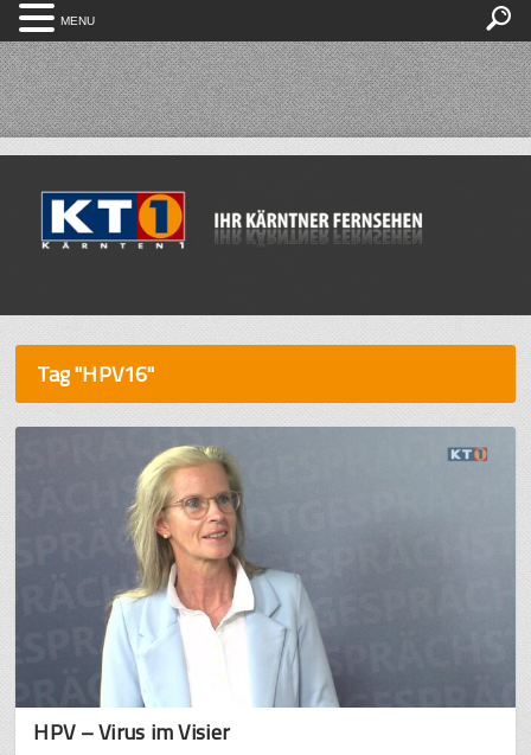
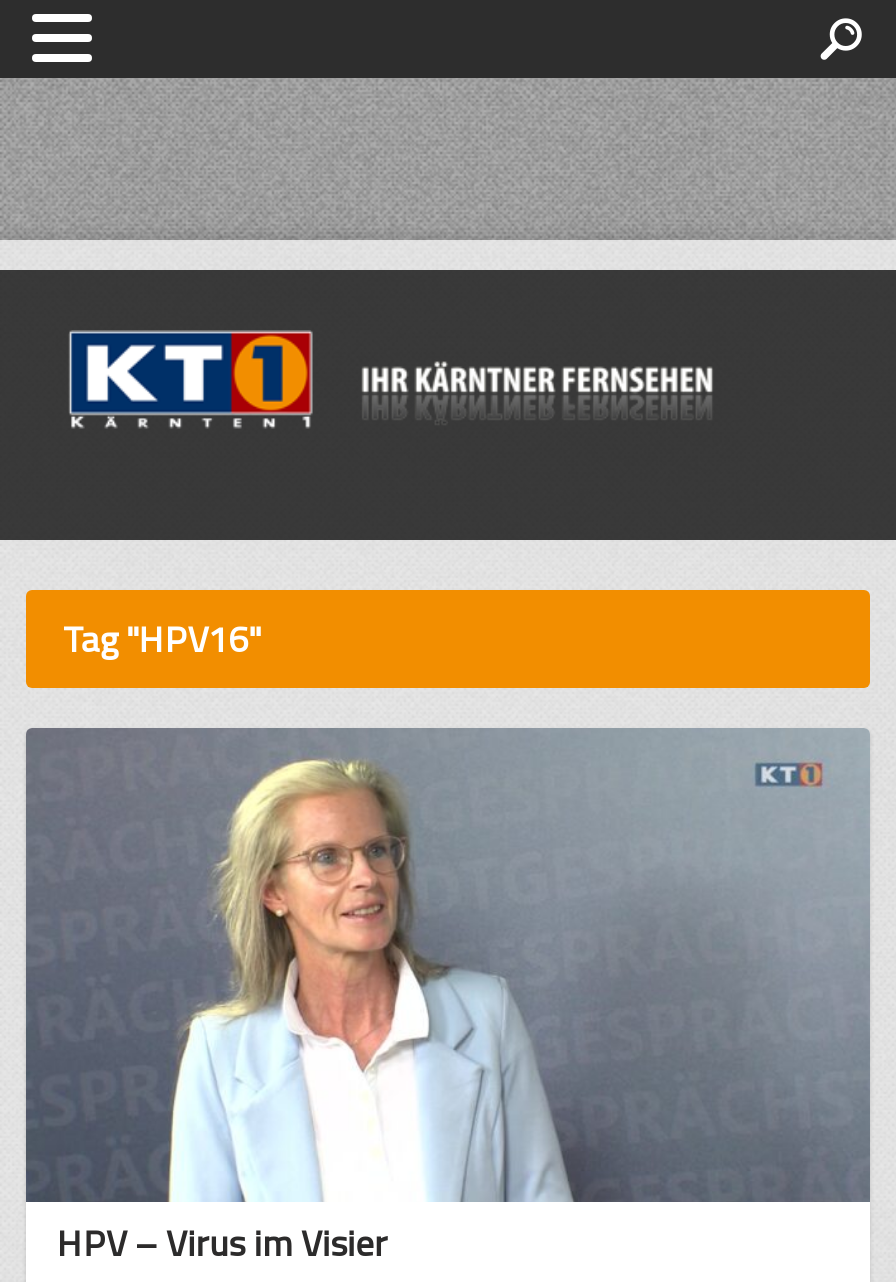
- MENU
